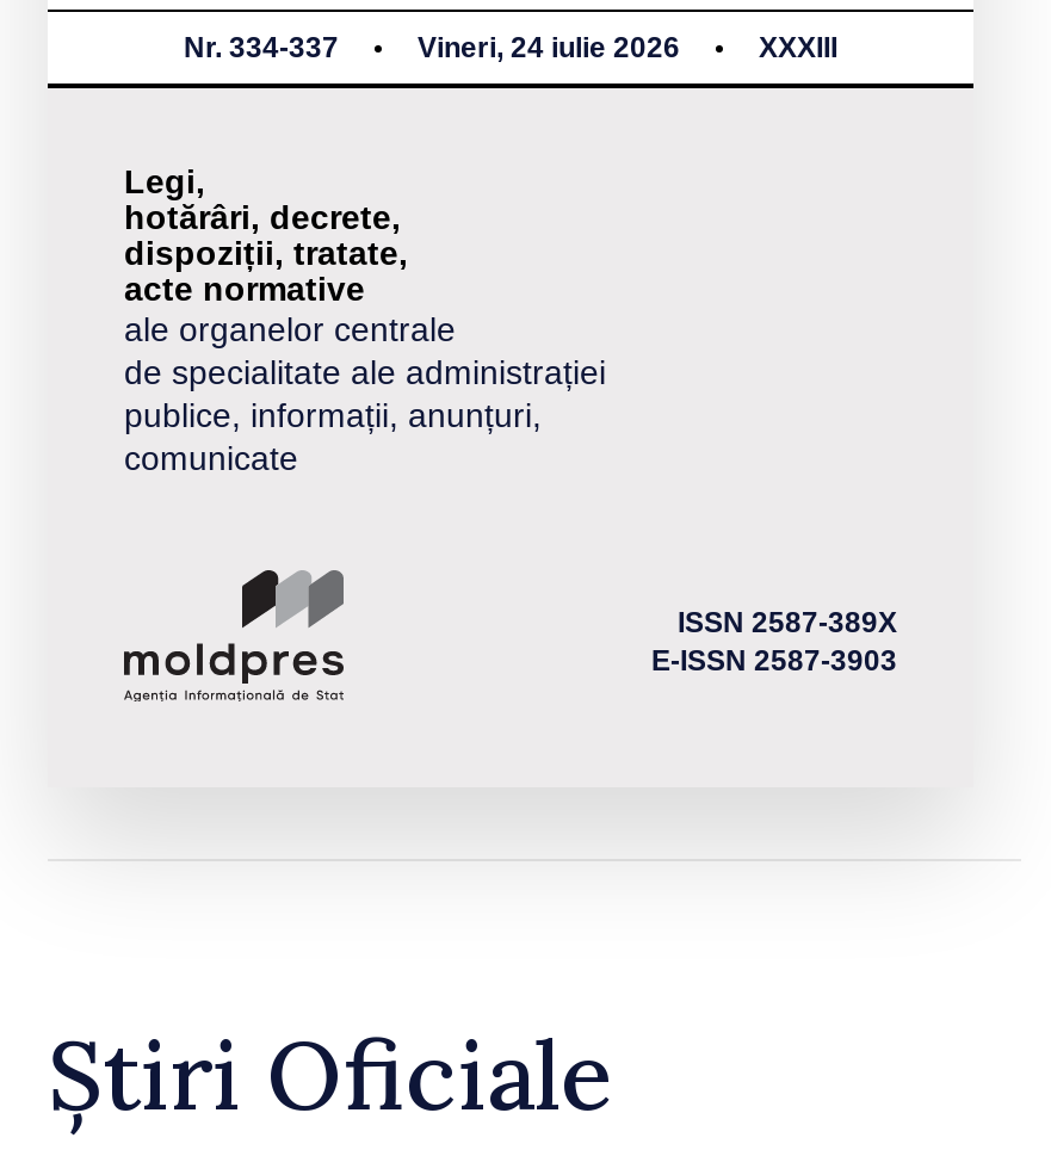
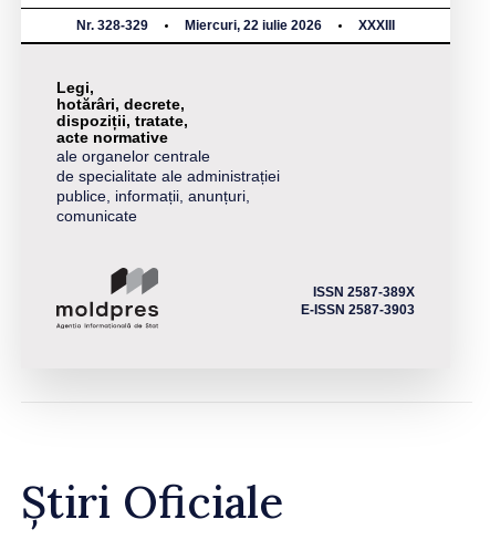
- Nr. 334-337
- Vineri, 24 iulie 2026
+ Nr. 328-329
+ Miercuri, 22 iulie 2026
